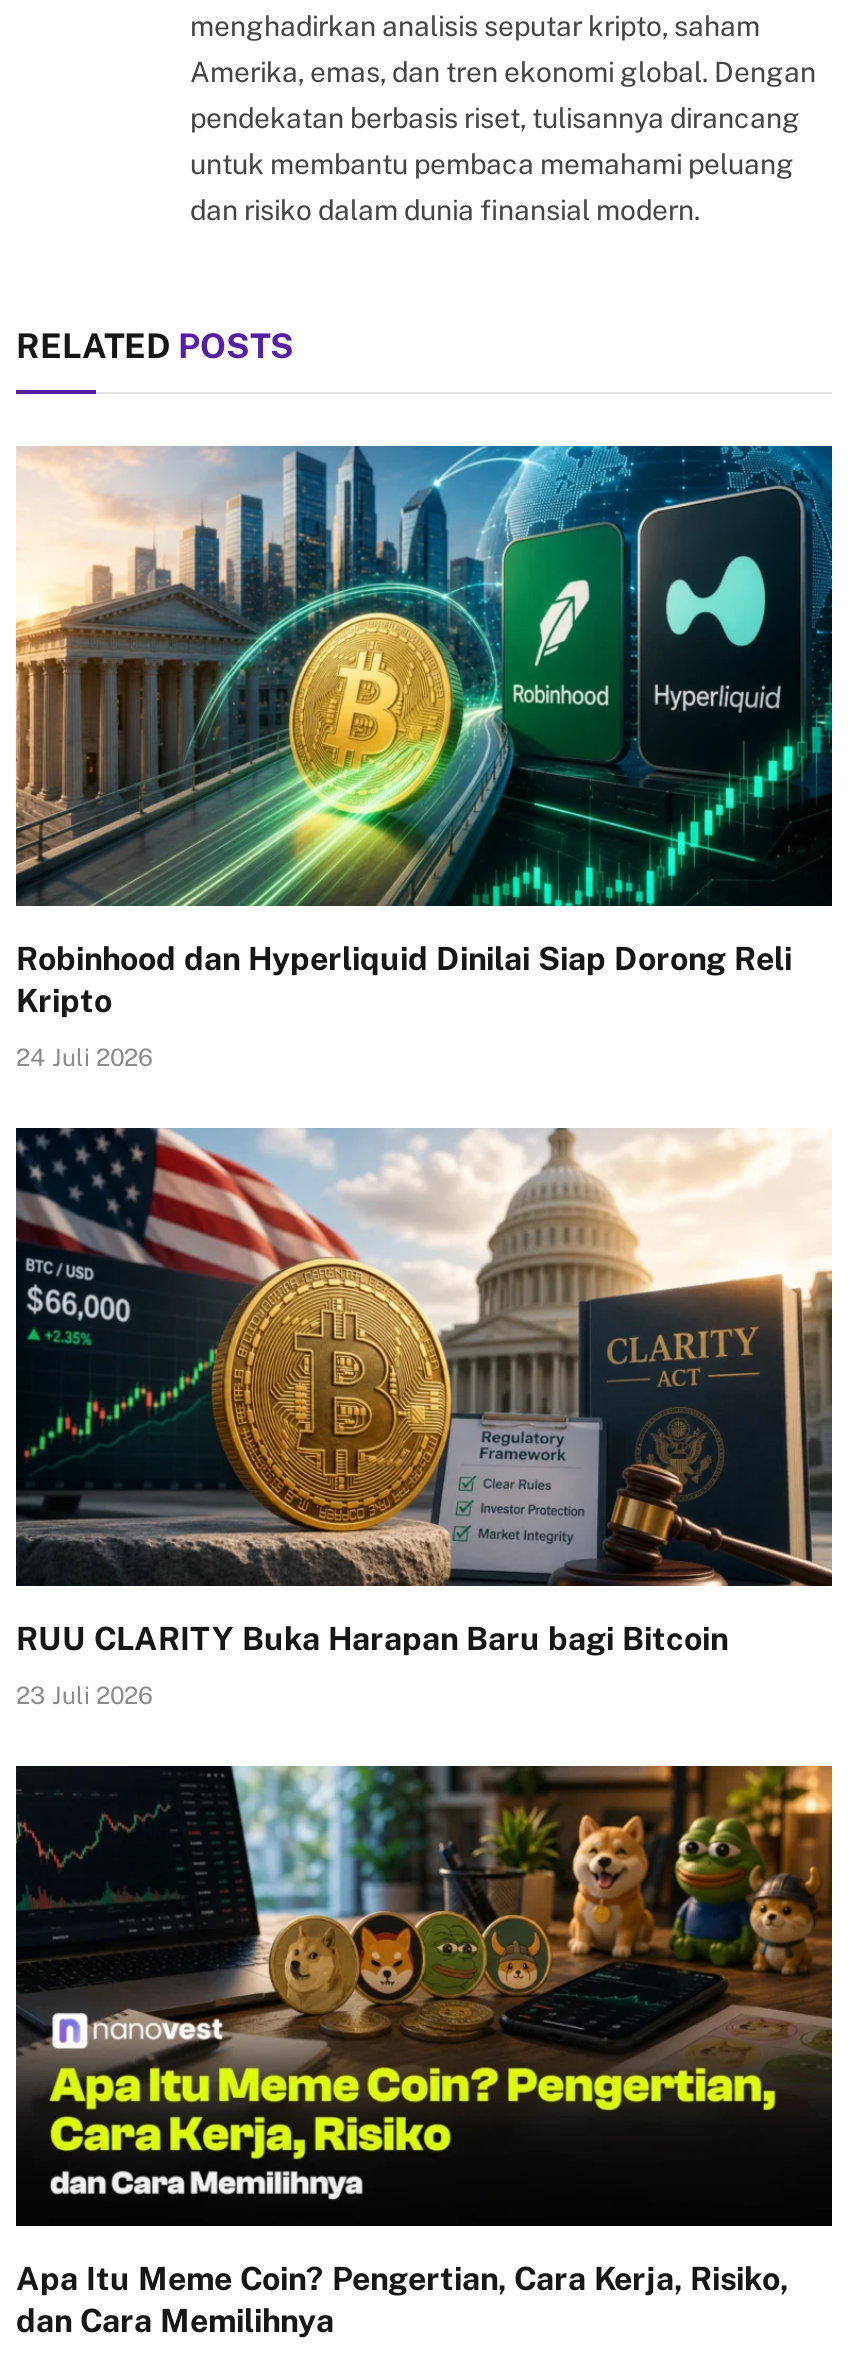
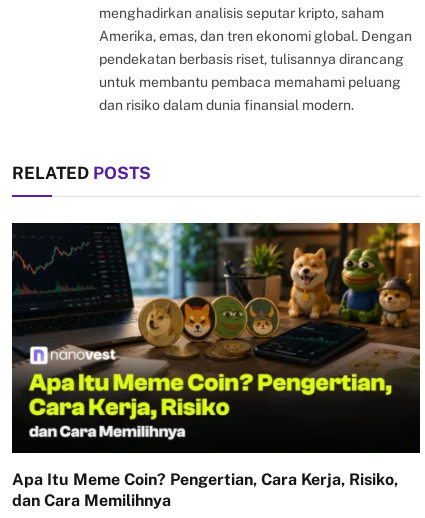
- [image]
- Robinhood dan Hyperliquid Dinilai Siap Dorong Reli
- Kripto
- 24 Juli 2026

- [image]
- RUU CLARITY Buka Harapan Baru bagi Bitcoin
- 23 Juli 2026
